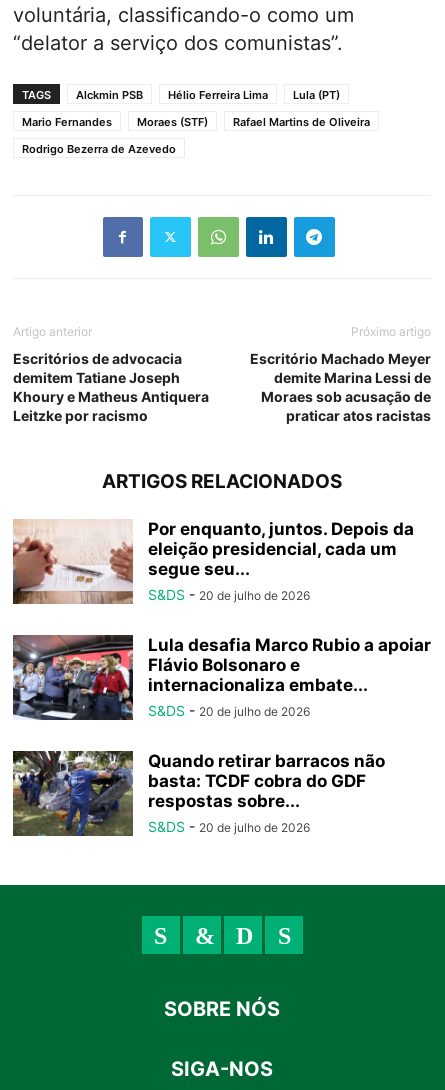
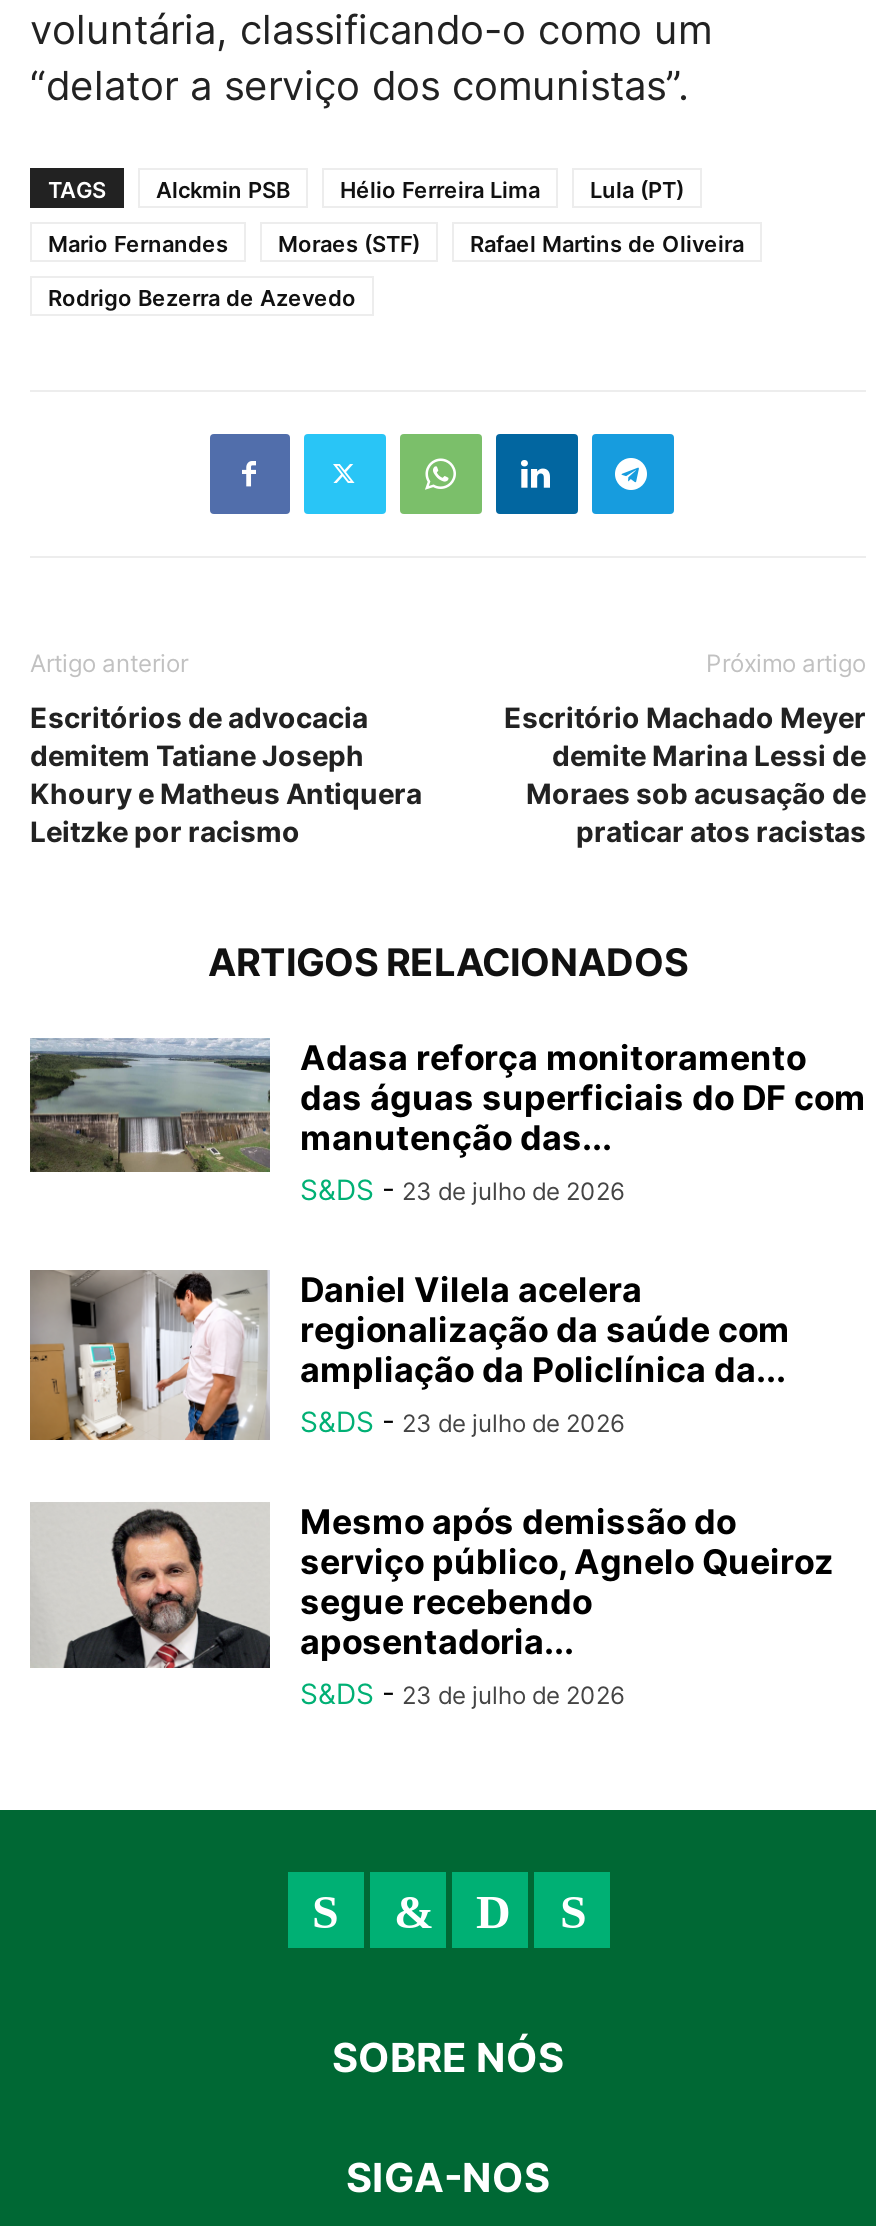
- [image]
- Por enquanto, juntos. Depois da
- eleição presidencial, cada um
- segue seu...
- S&DS - 20 de julho de 2026
+ [image]
+ Adasa reforça monitoramento
+ das águas superficiais do DF com
+ manutenção das...
+ S&DS - 23 de julho de 2026

- [image]
- Lula desafia Marco Rubio a apoiar
- Flávio Bolsonaro e
- internacionaliza embate...
- S&DS - 20 de julho de 2026
+ [image]
+ Daniel Vilela acelera
+ regionalização da saúde com
+ ampliação da Policlínica da...
+ S&DS - 23 de julho de 2026

- [image]
- Quando retirar barracos não
- basta: TCDF cobra do GDF
- respostas sobre...
- S&DS - 20 de julho de 2026
+ [image]
+ Mesmo após demissão do
+ serviço público, Agnelo Queiroz
+ segue recebendo
+ aposentadoria...
+ S&DS - 23 de julho de 2026
